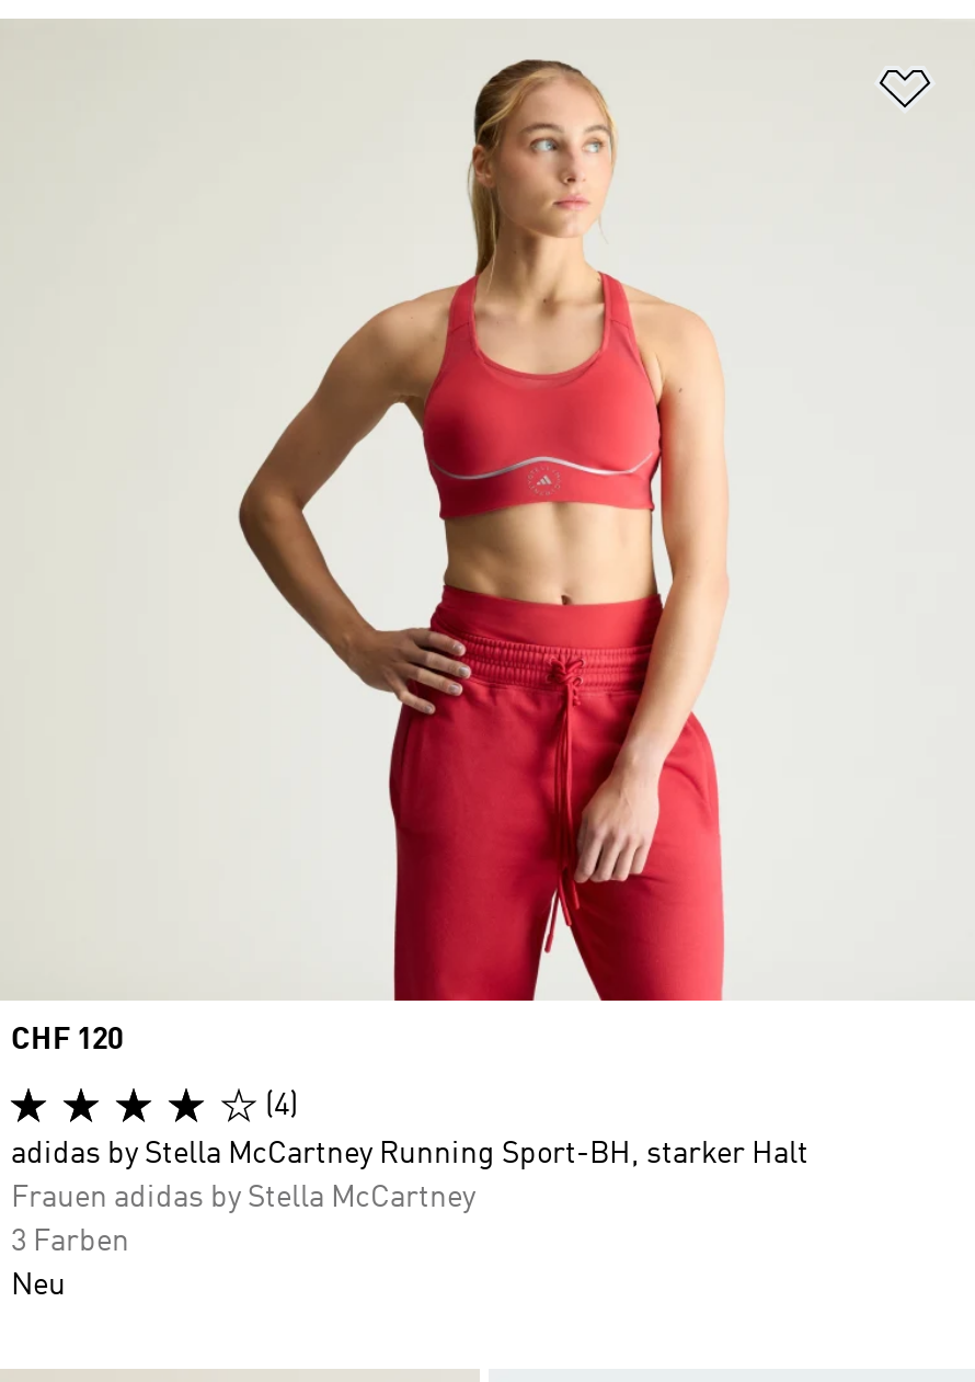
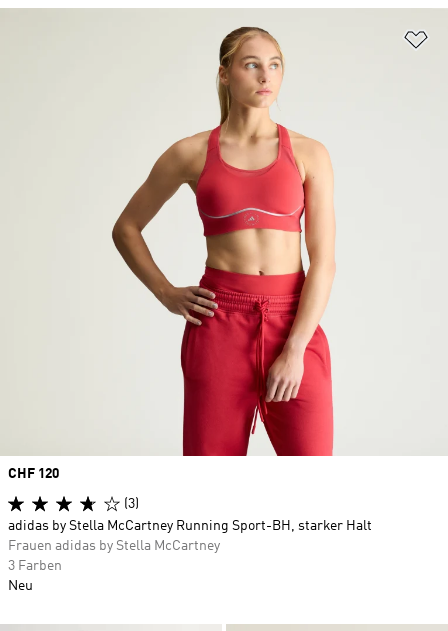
- (4)
+ (3)
